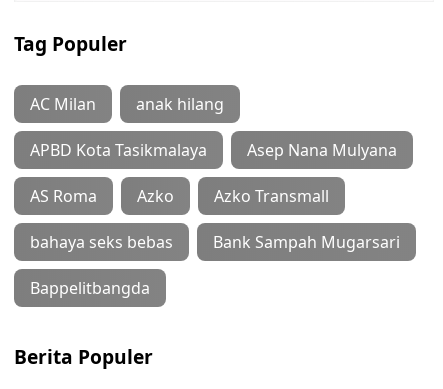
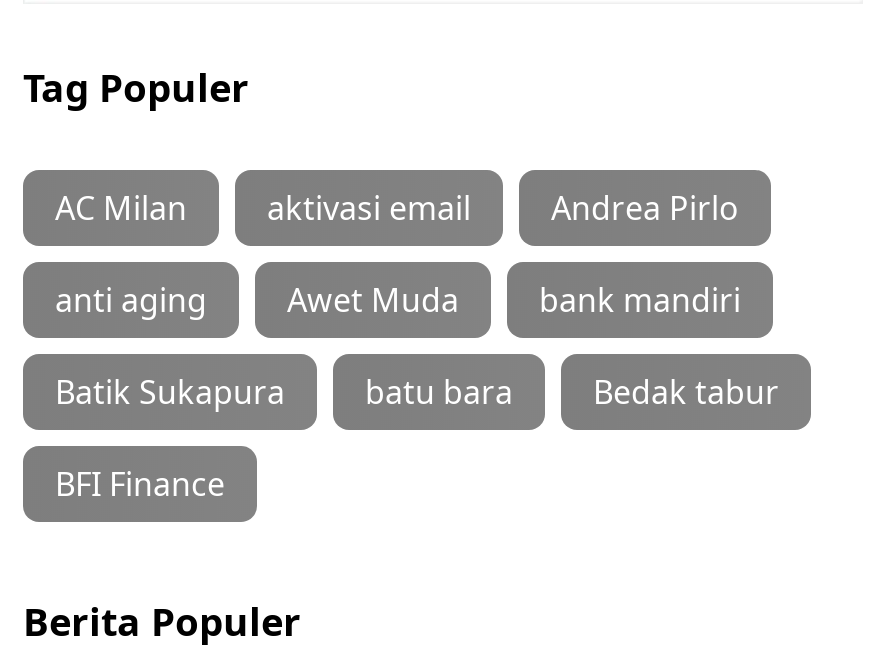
- anak hilang
- APBD Kota Tasikmalaya
- Asep Nana Mulyana
- AS Roma
- Azko
- Azko Transmall
- bahaya seks bebas
- Bank Sampah Mugarsari
- Bappelitbangda
+ aktivasi email
+ Andrea Pirlo
+ anti aging
+ Awet Muda
+ bank mandiri
+ Batik Sukapura
+ batu bara
+ Bedak tabur
+ BFI Finance
